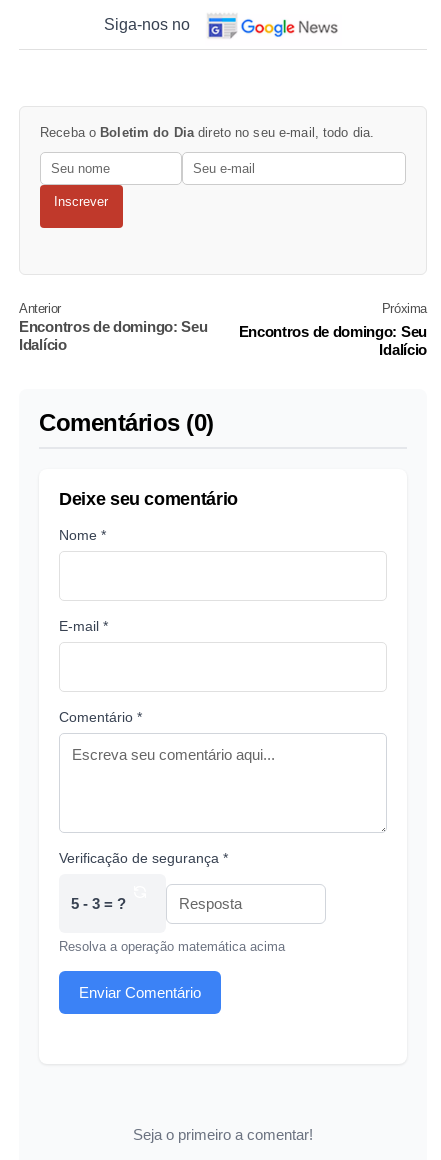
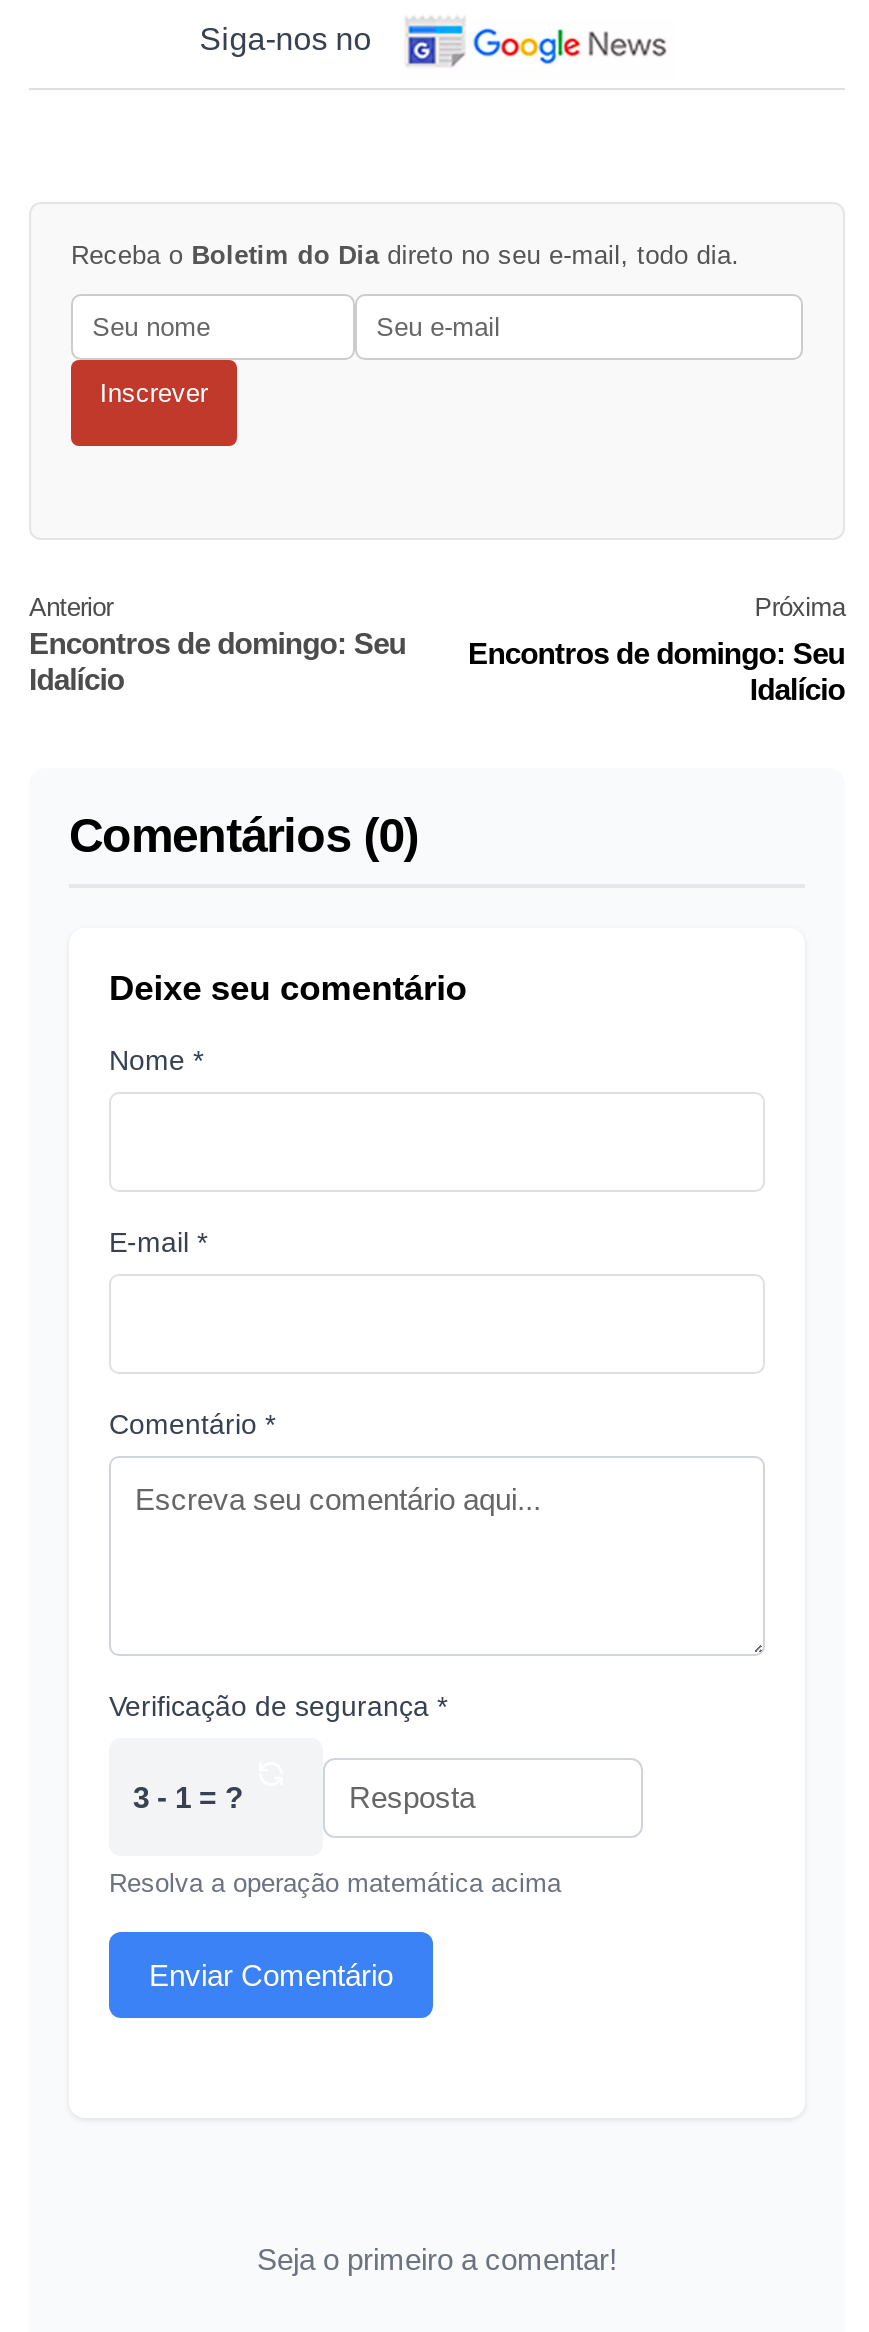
- 5 - 3 = ?
+ 3 - 1 = ?
